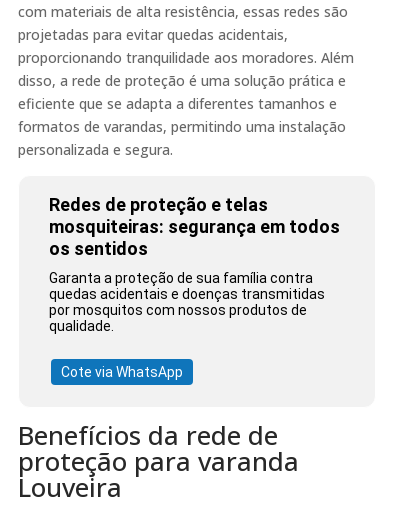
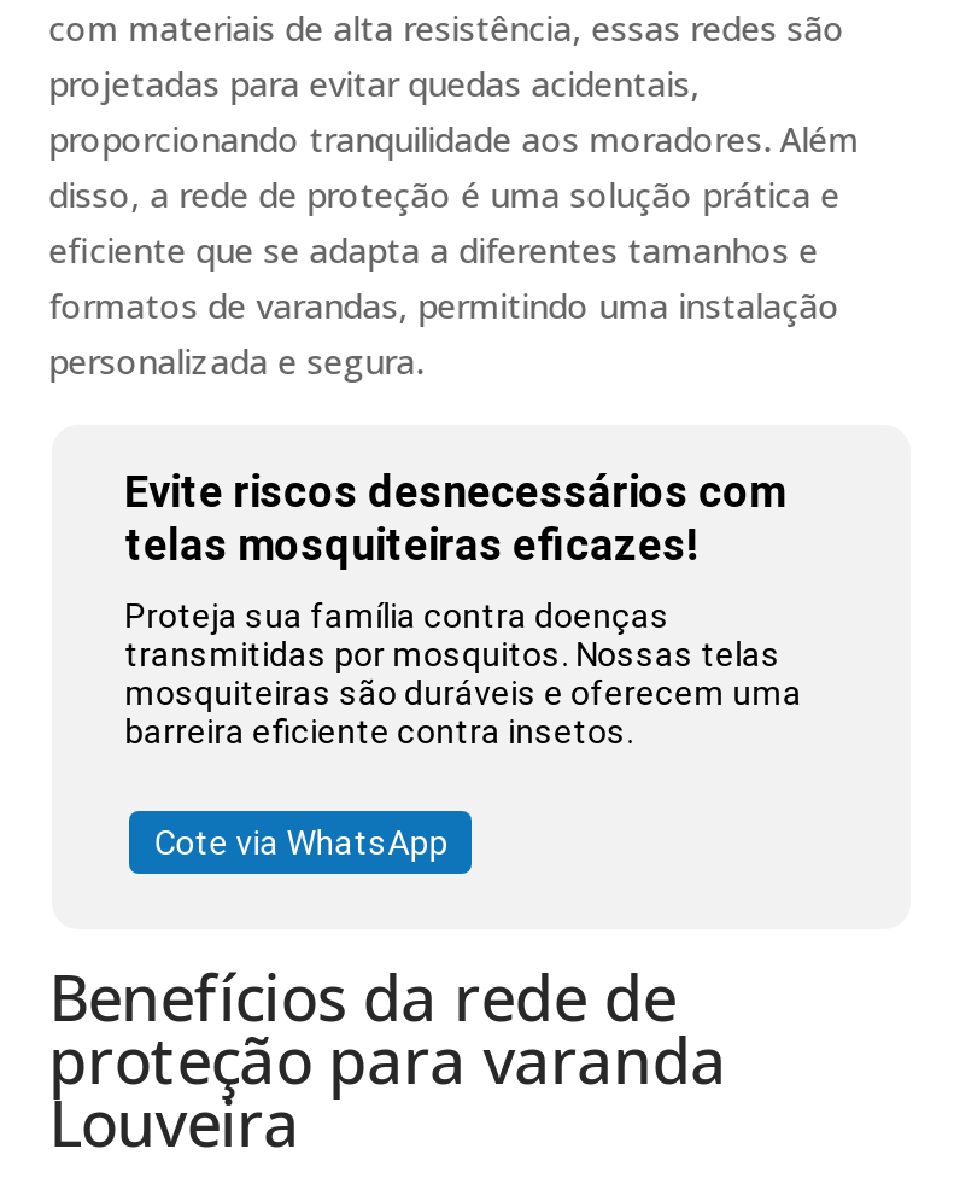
- Redes de proteção e telas
- mosquiteiras: segurança em todos
- os sentidos
+ Evite riscos desnecessários com
+ telas mosquiteiras eficazes!

- Garanta a proteção de sua família contra
- quedas acidentais e doenças transmitidas
- por mosquitos com nossos produtos de
- qualidade.
+ Proteja sua família contra doenças
+ transmitidas por mosquitos. Nossas telas
+ mosquiteiras são duráveis e oferecem uma
+ barreira eficiente contra insetos.
